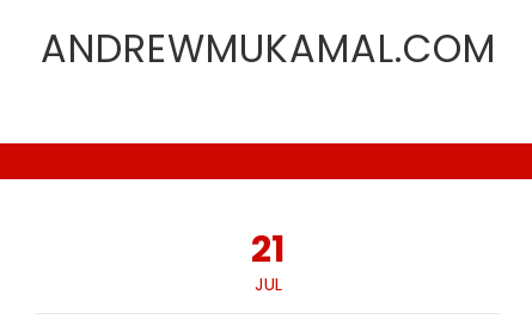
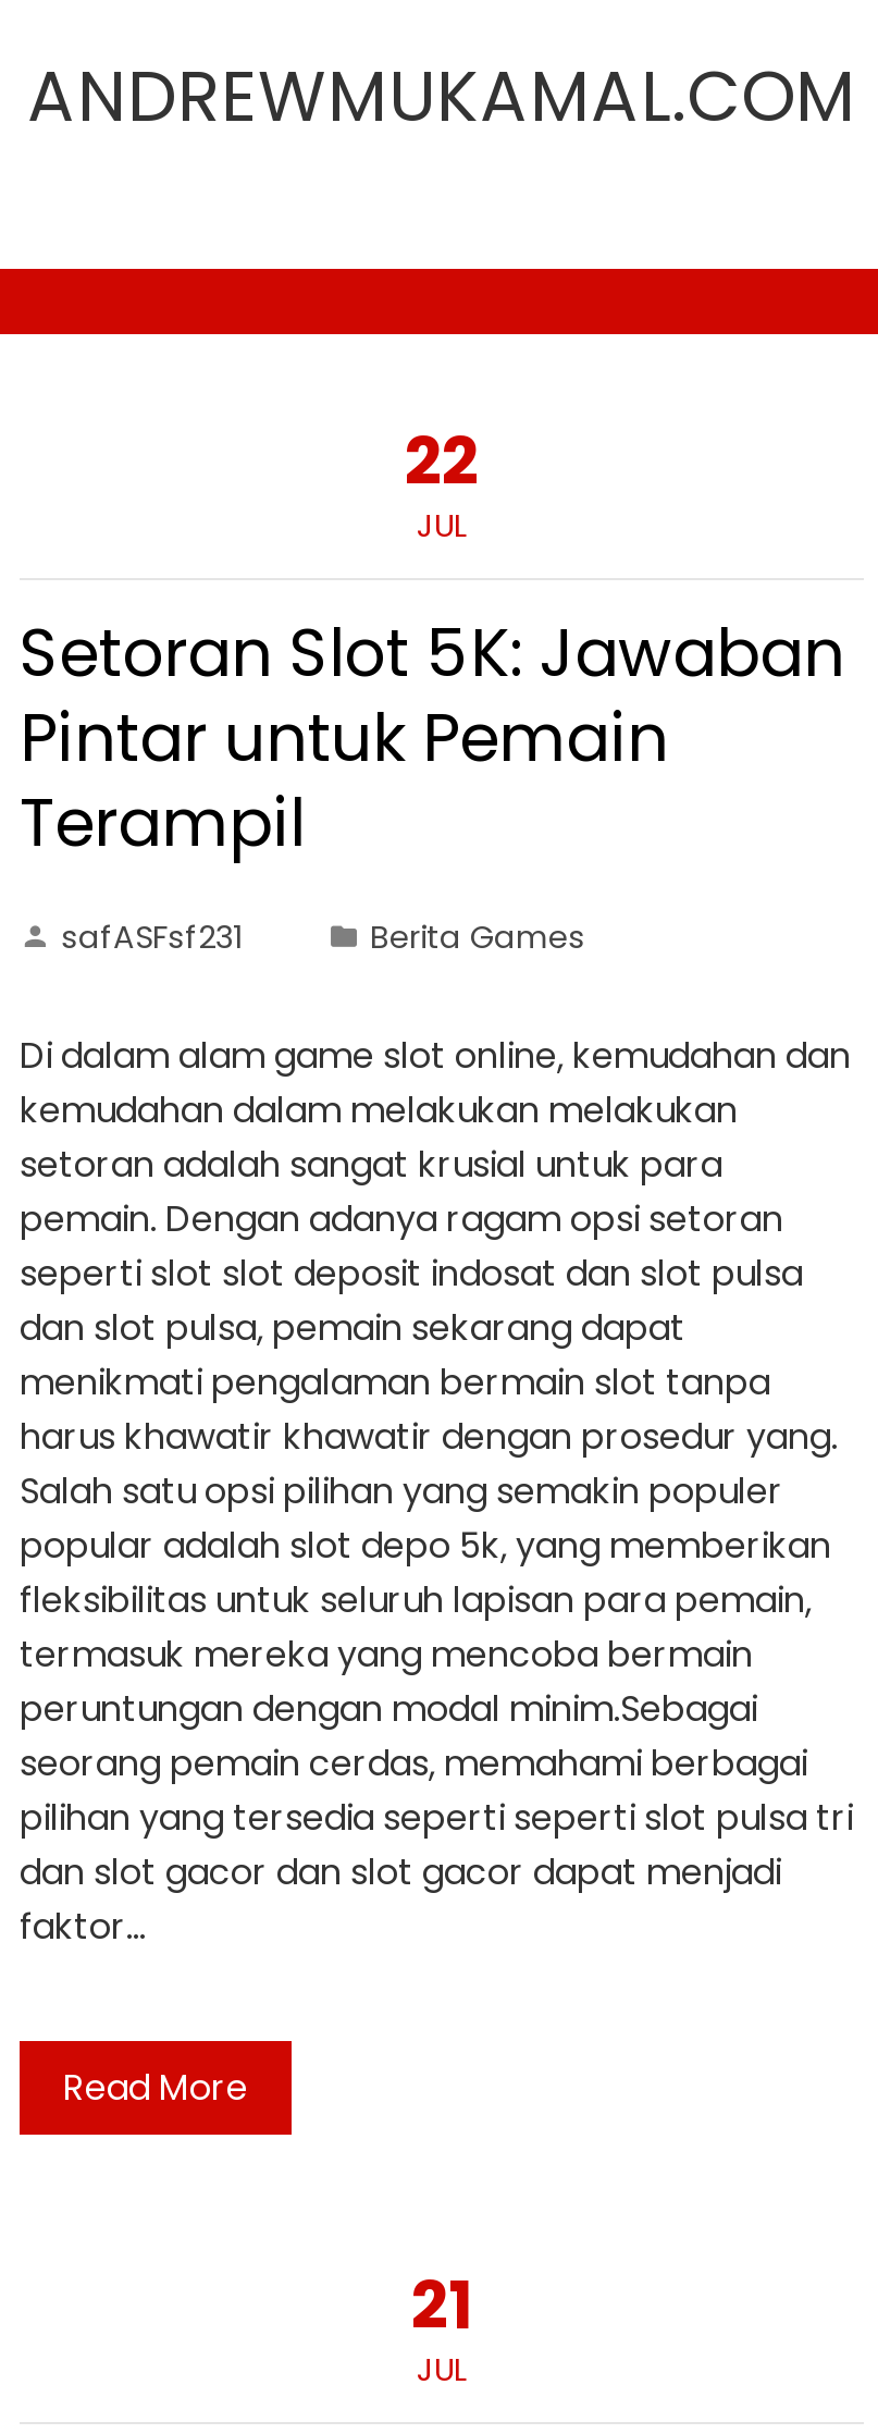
+ 22
+ JUL
+ Setoran Slot 5K: Jawaban
+ Pintar untuk Pemain
+ Terampil
+ safASFsf231
+ Berita Games
+ Di dalam alam game slot online, kemudahan dan
+ kemudahan dalam melakukan melakukan
+ setoran adalah sangat krusial untuk para
+ pemain. Dengan adanya ragam opsi setoran
+ seperti slot slot deposit indosat dan slot pulsa
+ dan slot pulsa, pemain sekarang dapat
+ menikmati pengalaman bermain slot tanpa
+ harus khawatir khawatir dengan prosedur yang.
+ Salah satu opsi pilihan yang semakin populer
+ popular adalah slot depo 5k, yang memberikan
+ fleksibilitas untuk seluruh lapisan para pemain,
+ termasuk mereka yang mencoba bermain
+ peruntungan dengan modal minim.Sebagai
+ seorang pemain cerdas, memahami berbagai
+ pilihan yang tersedia seperti seperti slot pulsa tri
+ dan slot gacor dan slot gacor dapat menjadi
+ faktor…
+ Read More
